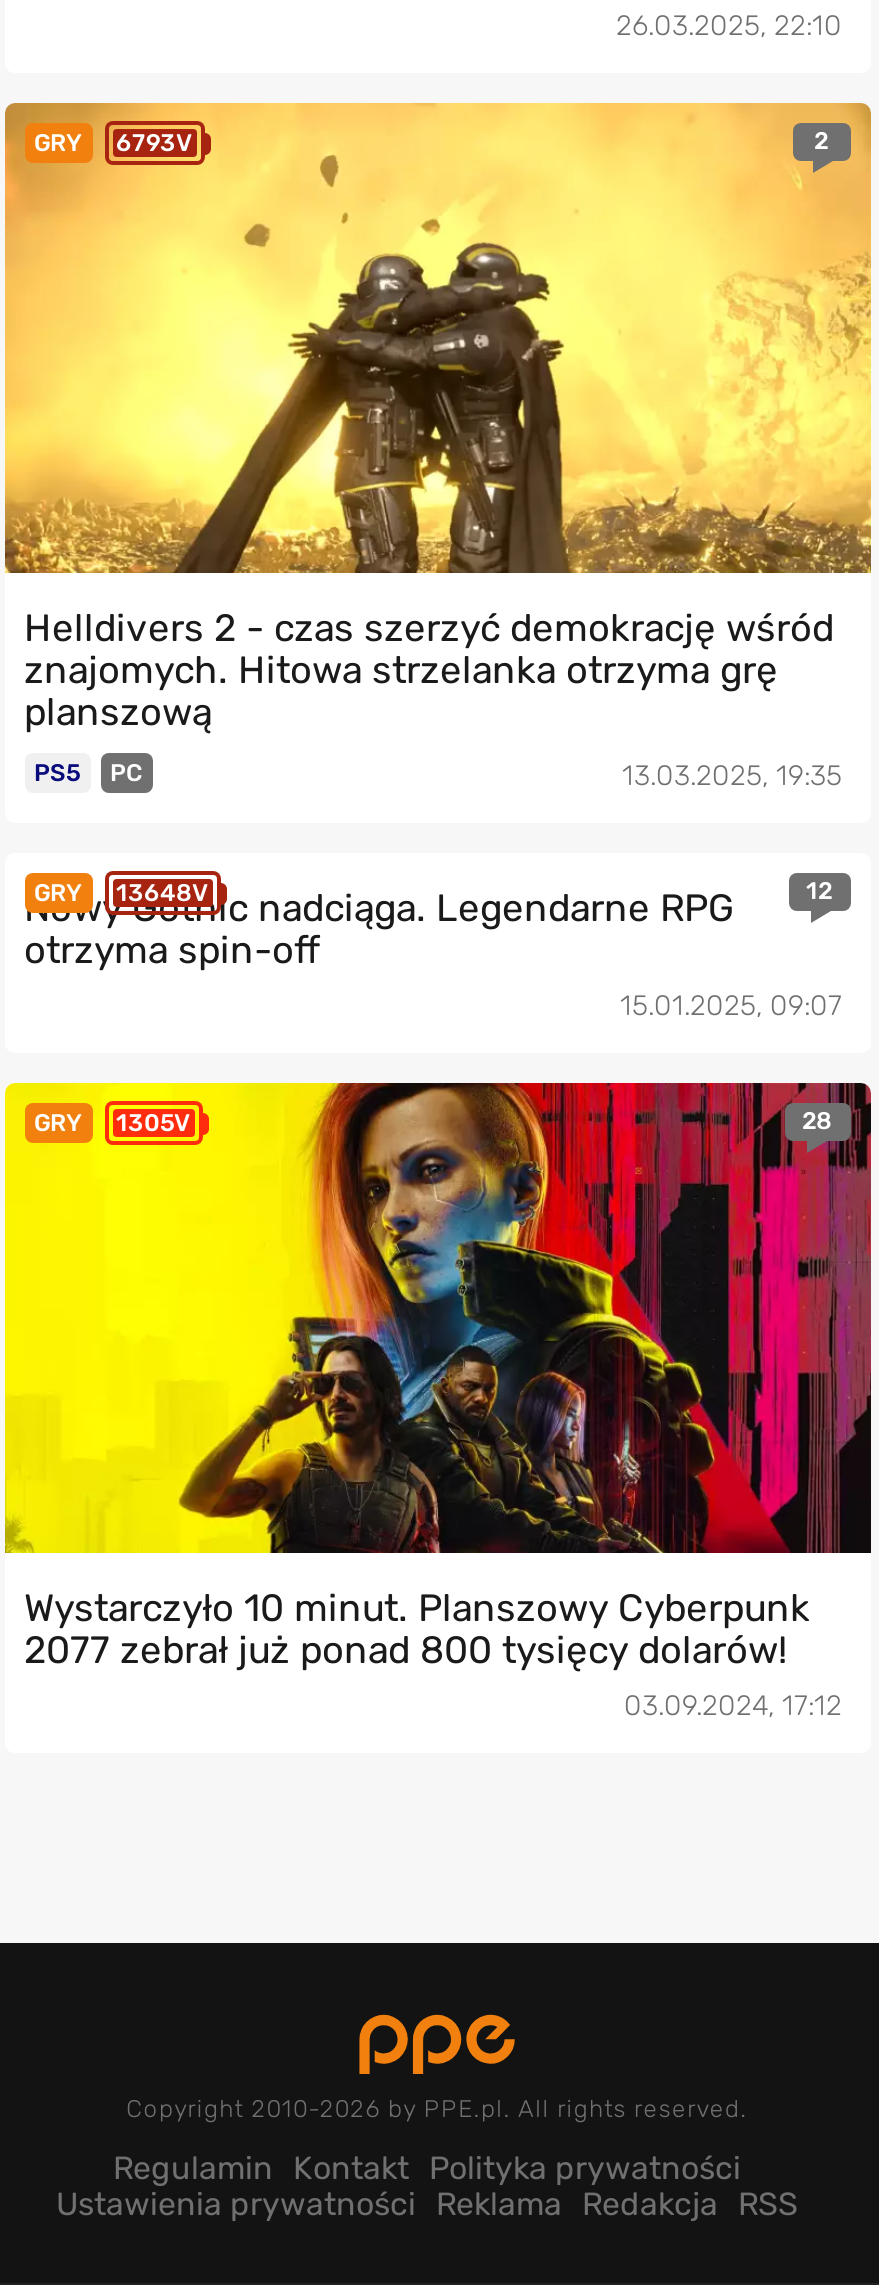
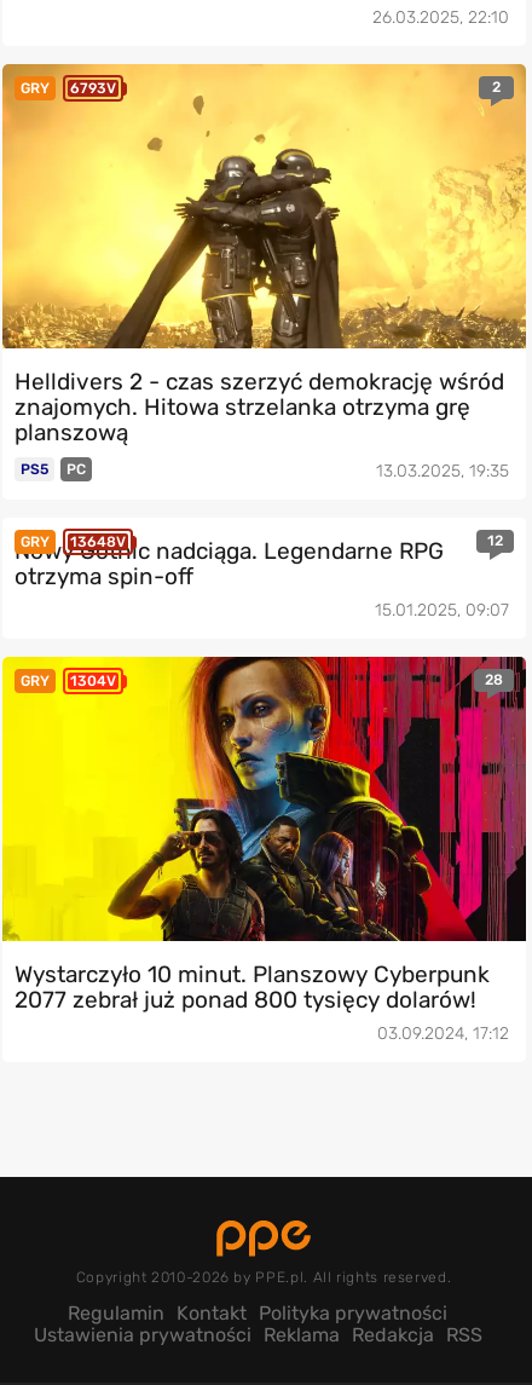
- GRY 1305V
+ GRY 1304V
